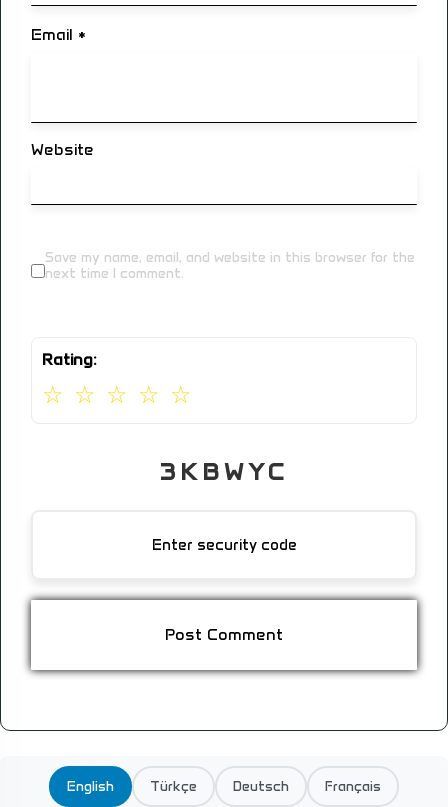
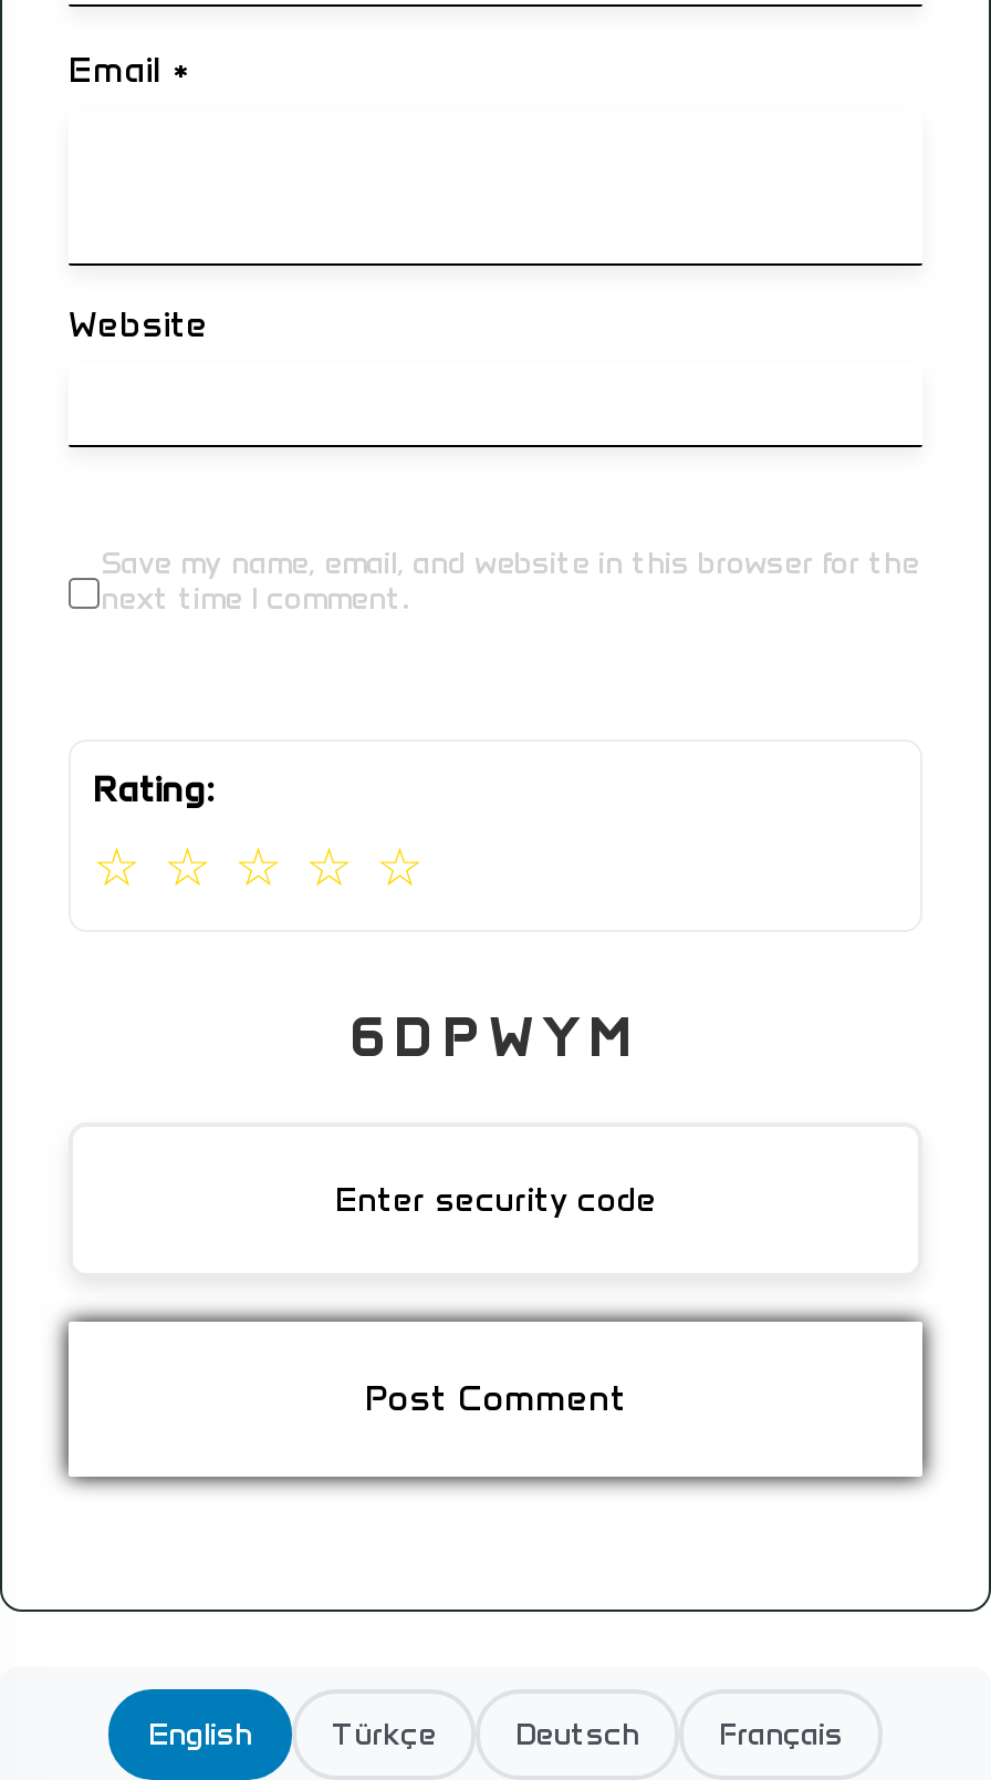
- 3KBWYC
+ 6DPWYM
